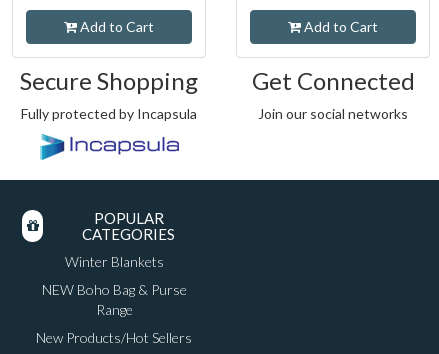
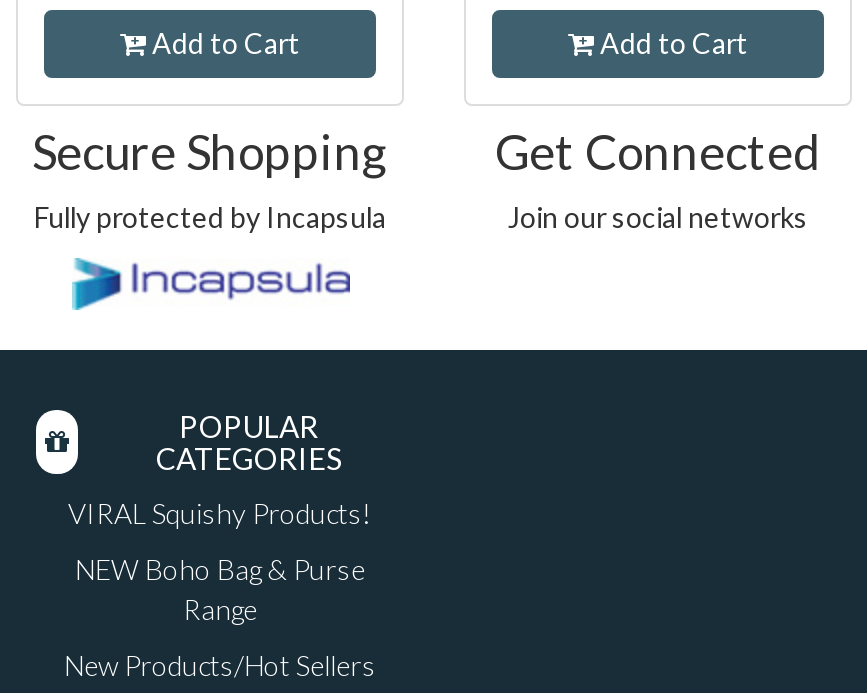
- Winter Blankets
+ VIRAL Squishy Products!
